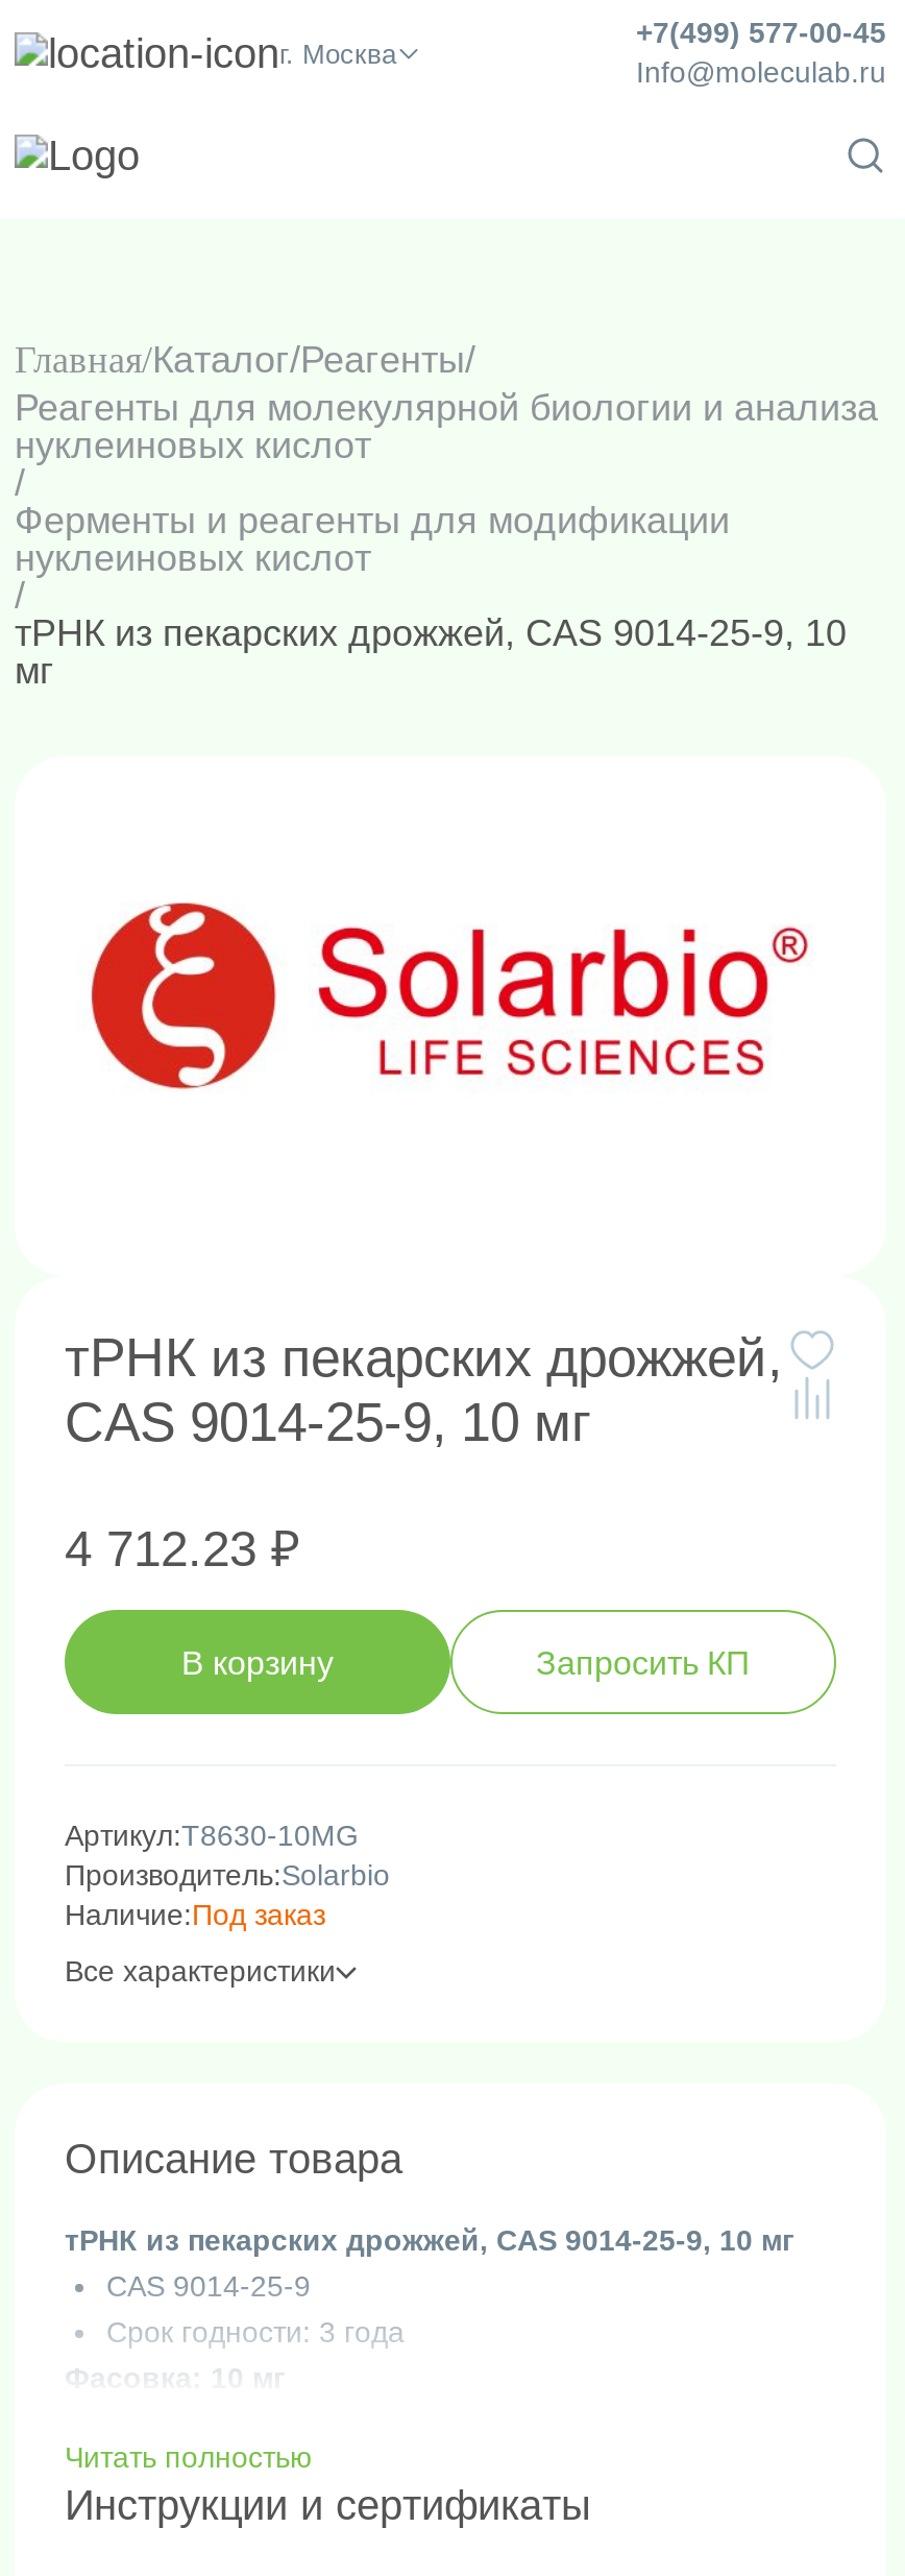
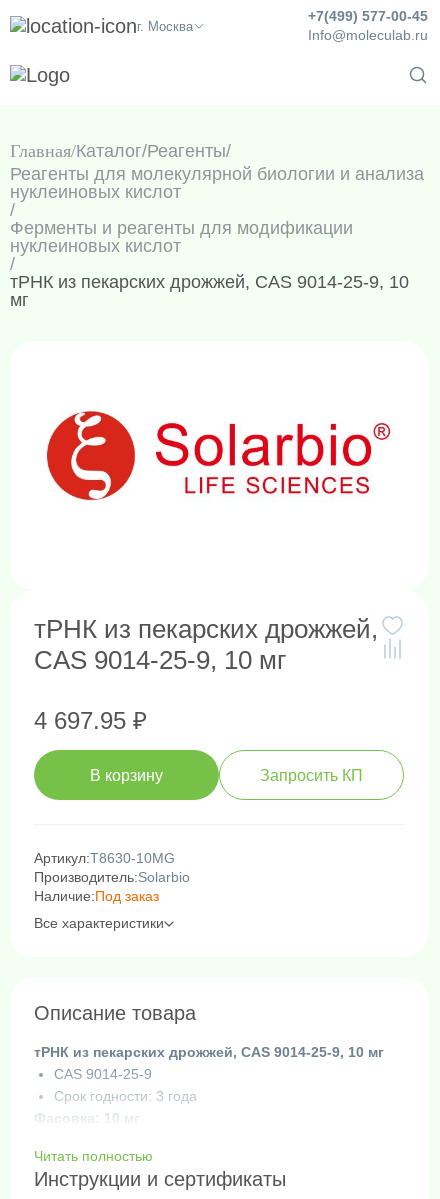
- 4 712.23 ₽
+ 4 697.95 ₽
